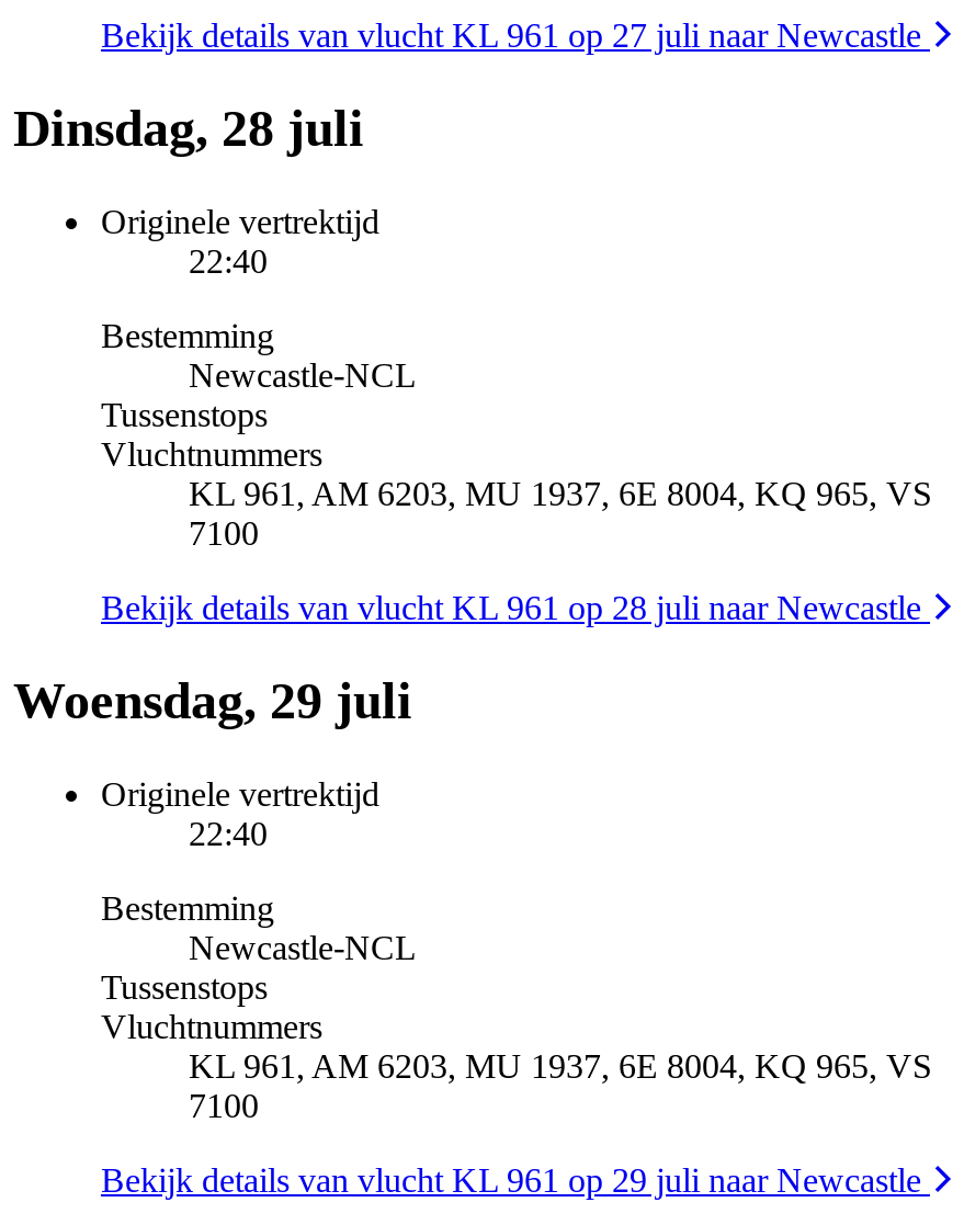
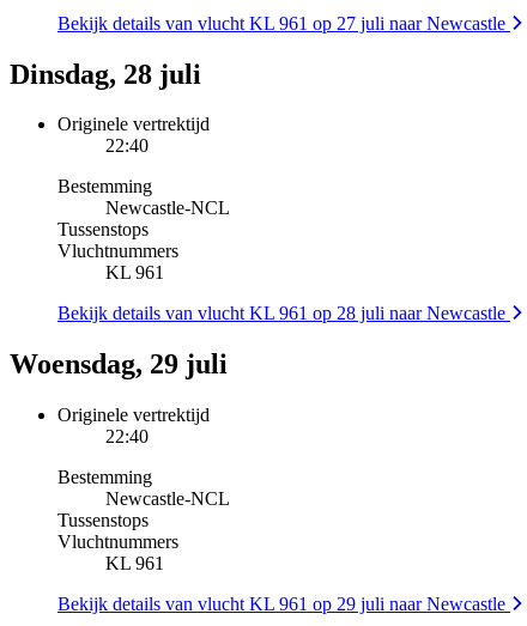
- KL 961, AM 6203, MU 1937, 6E 8004, KQ 965, VS
- 7100
+ KL 961

- KL 961, AM 6203, MU 1937, 6E 8004, KQ 965, VS
- 7100
+ KL 961
